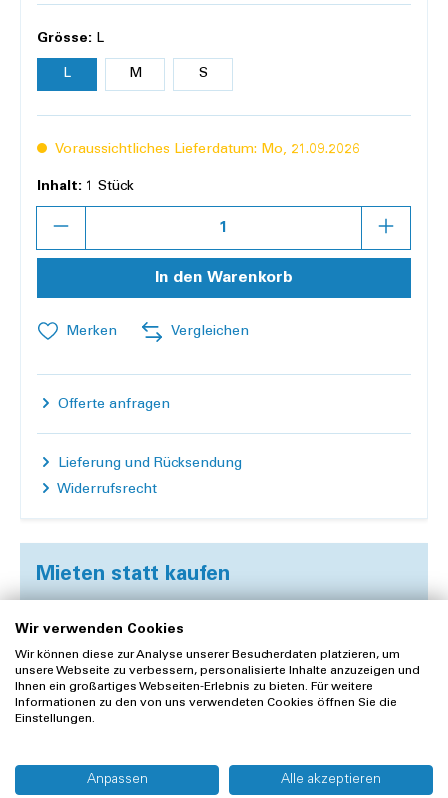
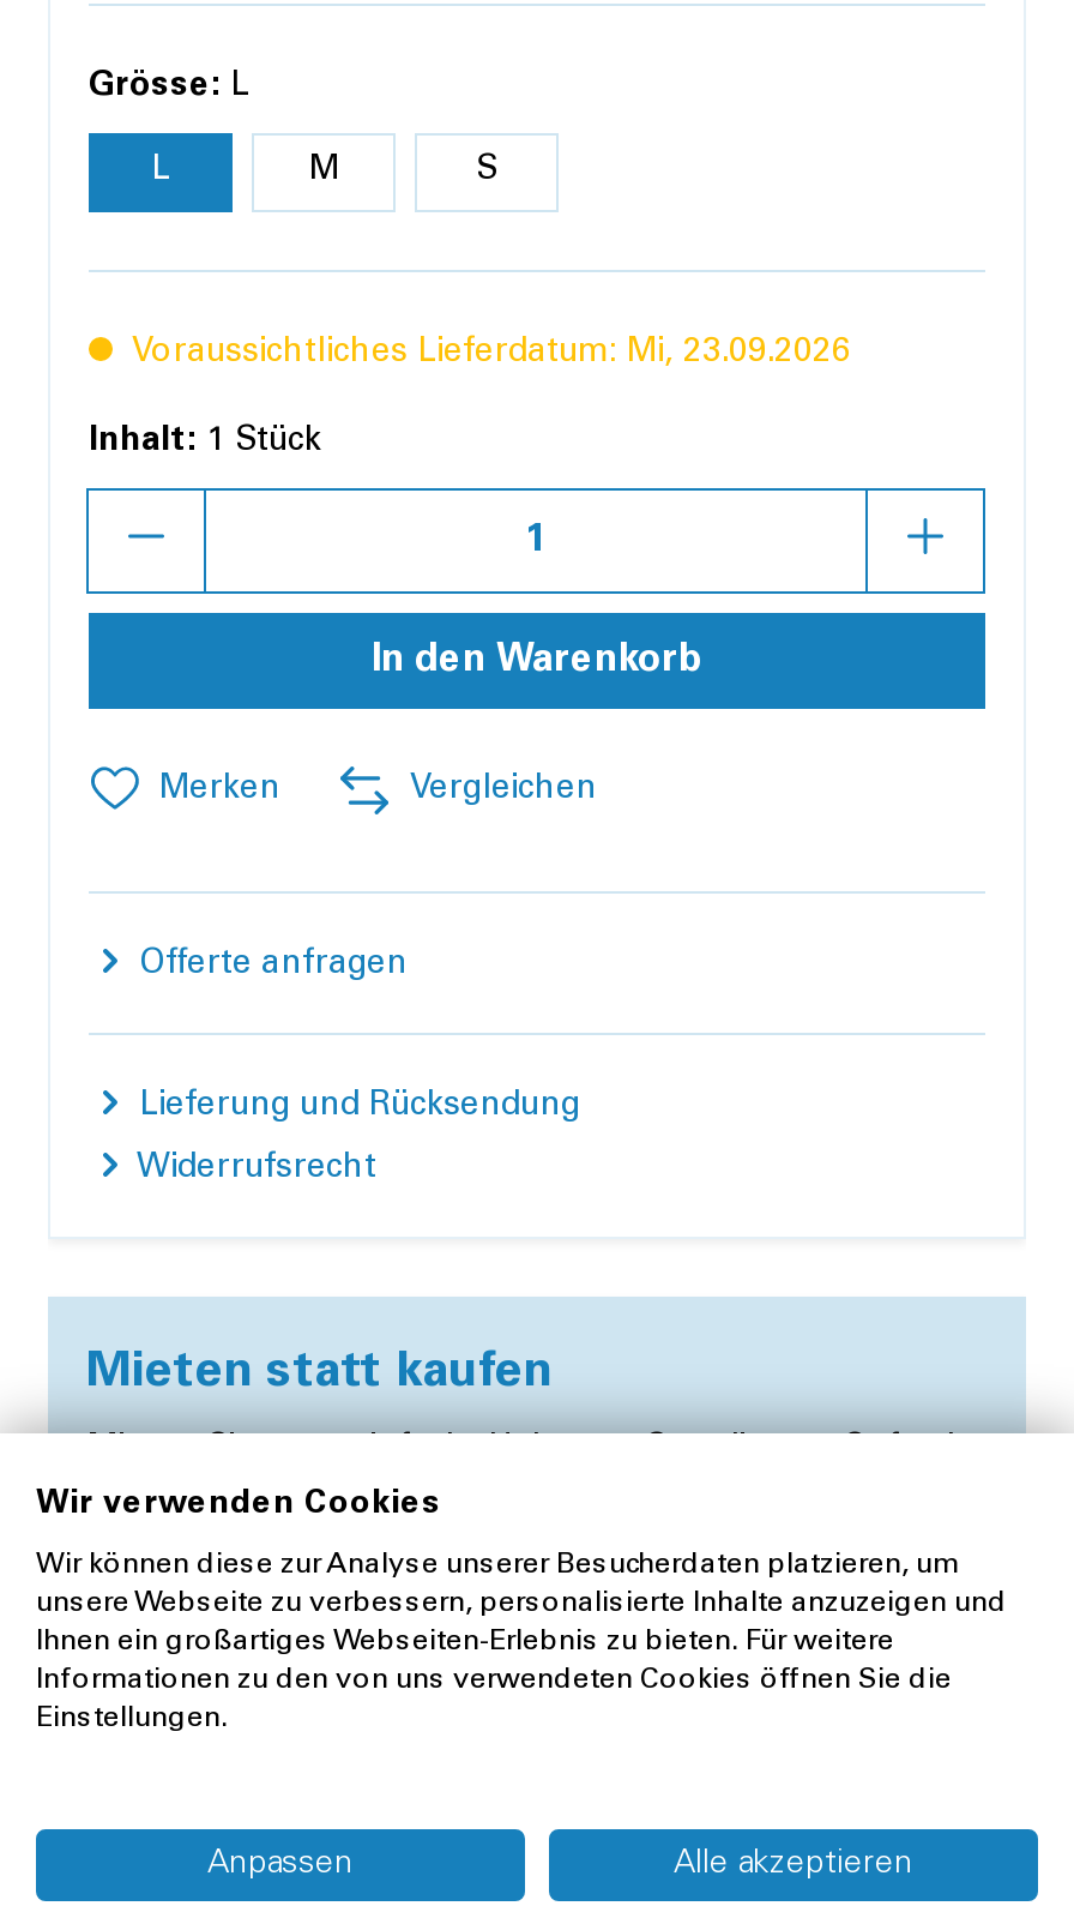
- Voraussichtliches Lieferdatum: Mo, 21.09.2026
+ Voraussichtliches Lieferdatum: Mi, 23.09.2026
